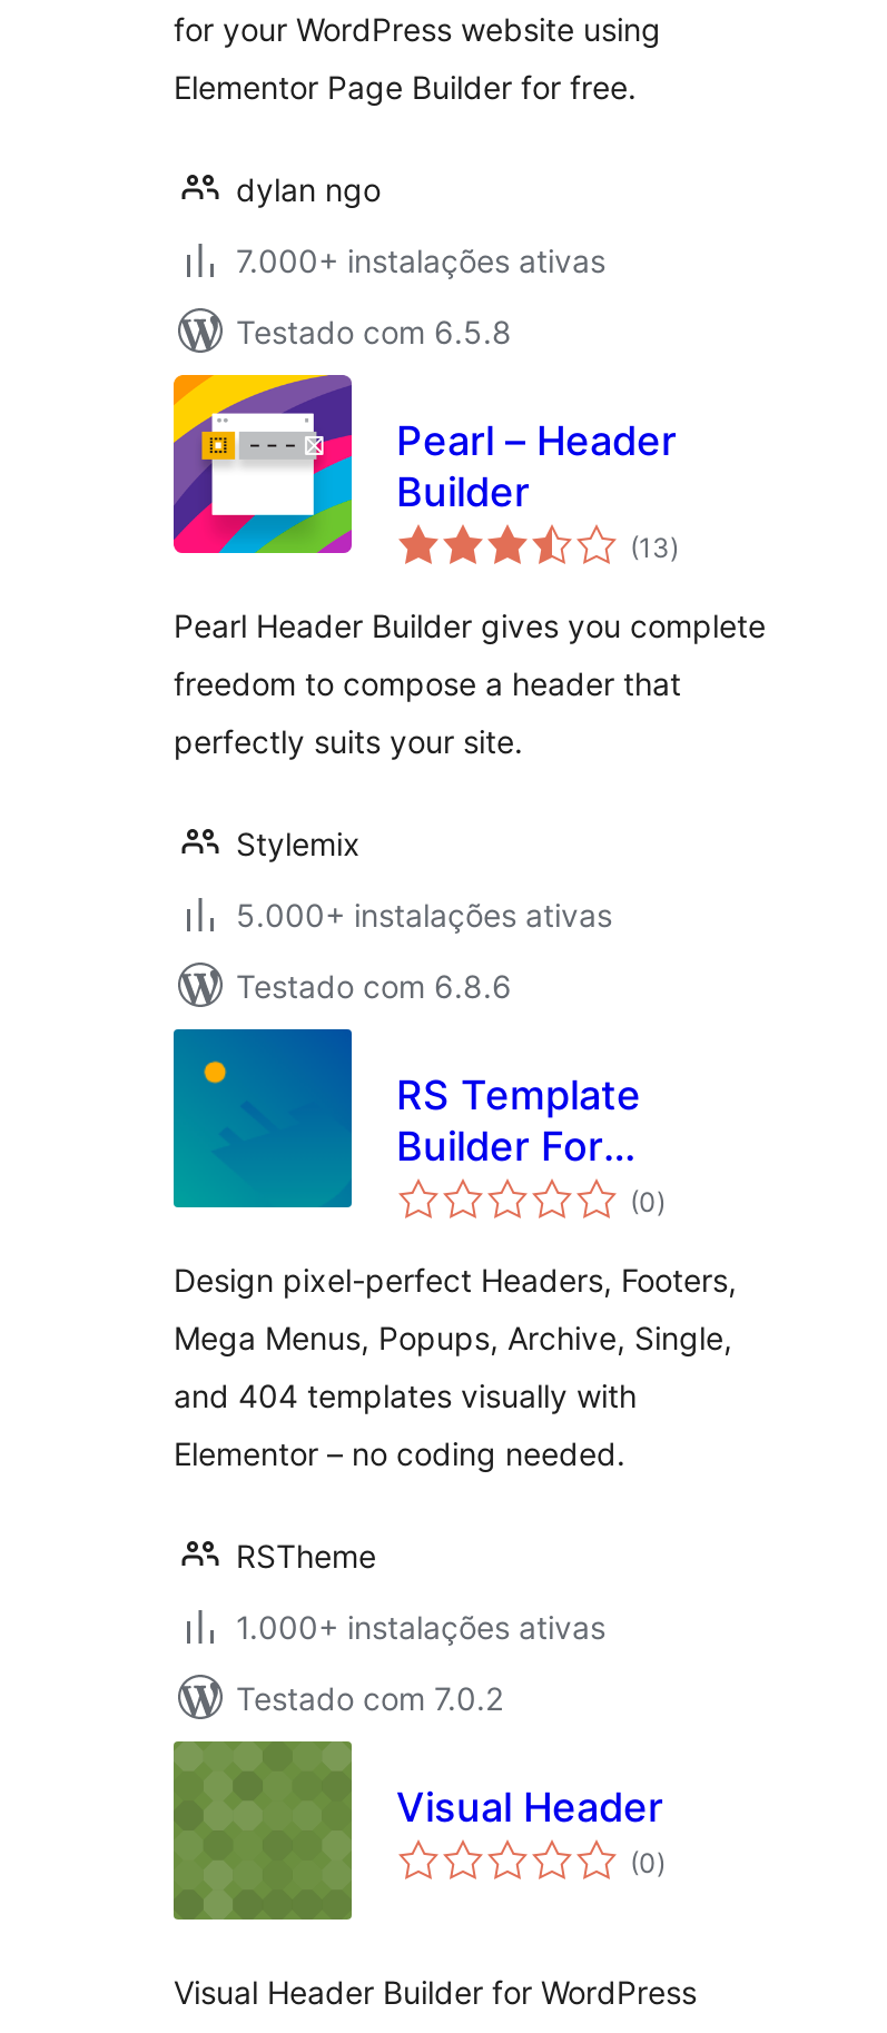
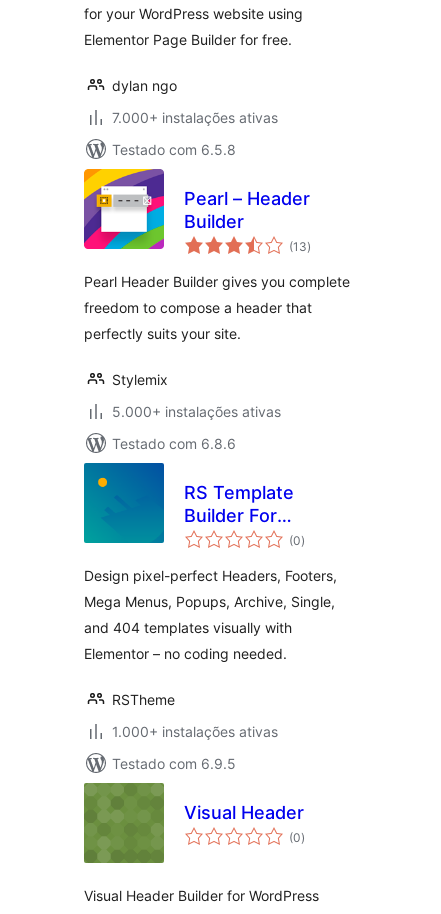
- Testado com 7.0.2
+ Testado com 6.9.5
